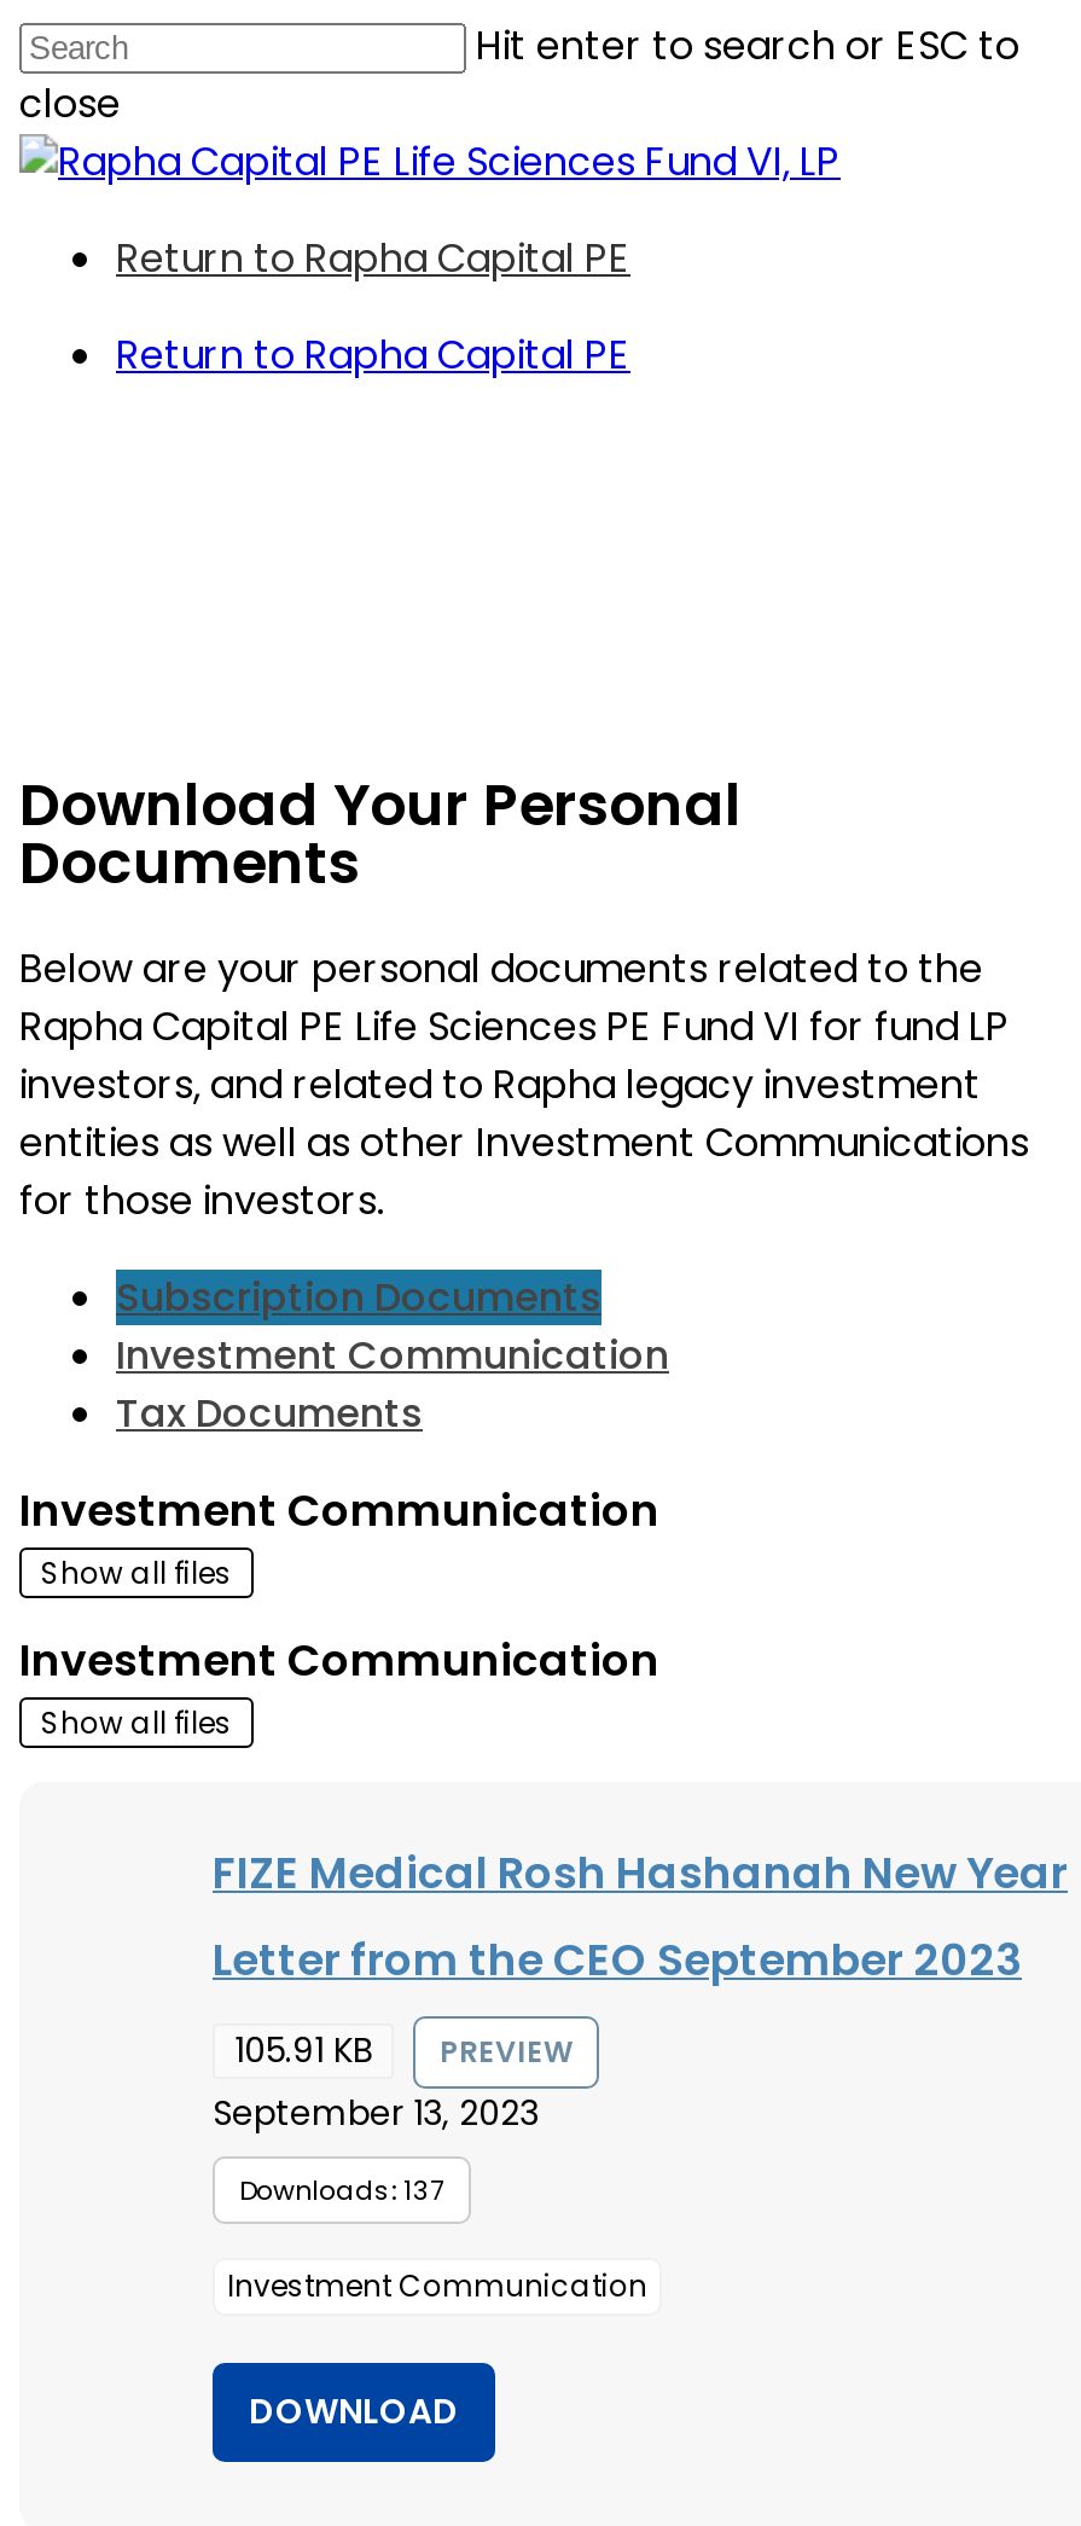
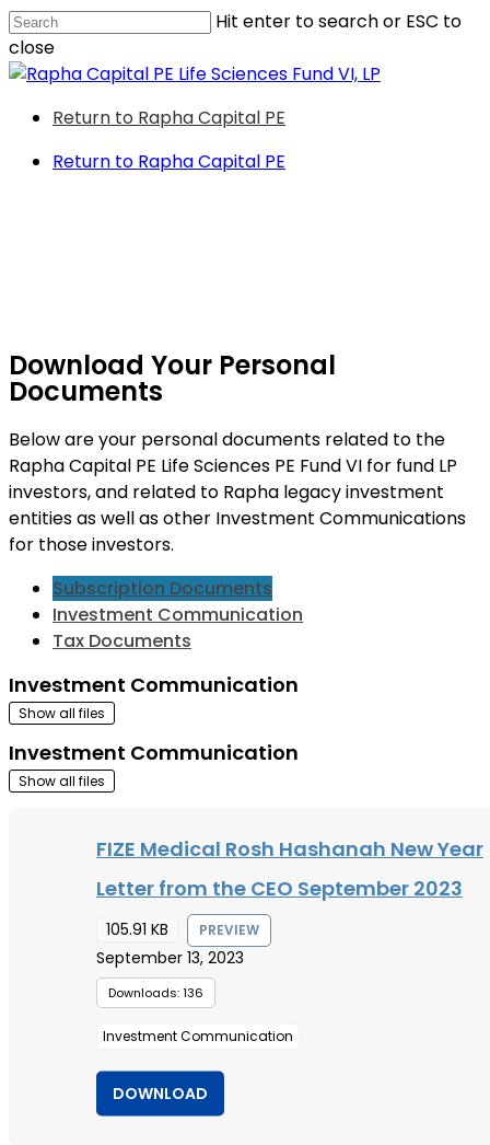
- Downloads: 137
+ Downloads: 136
